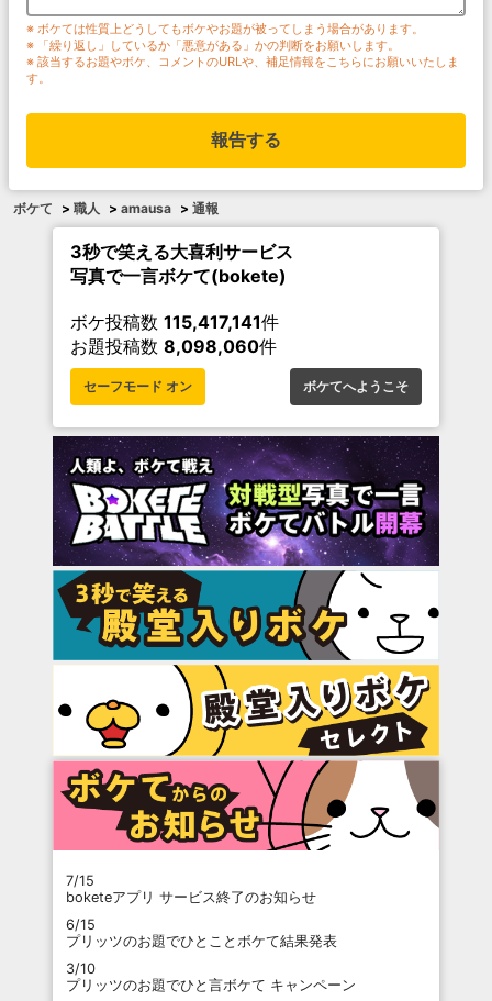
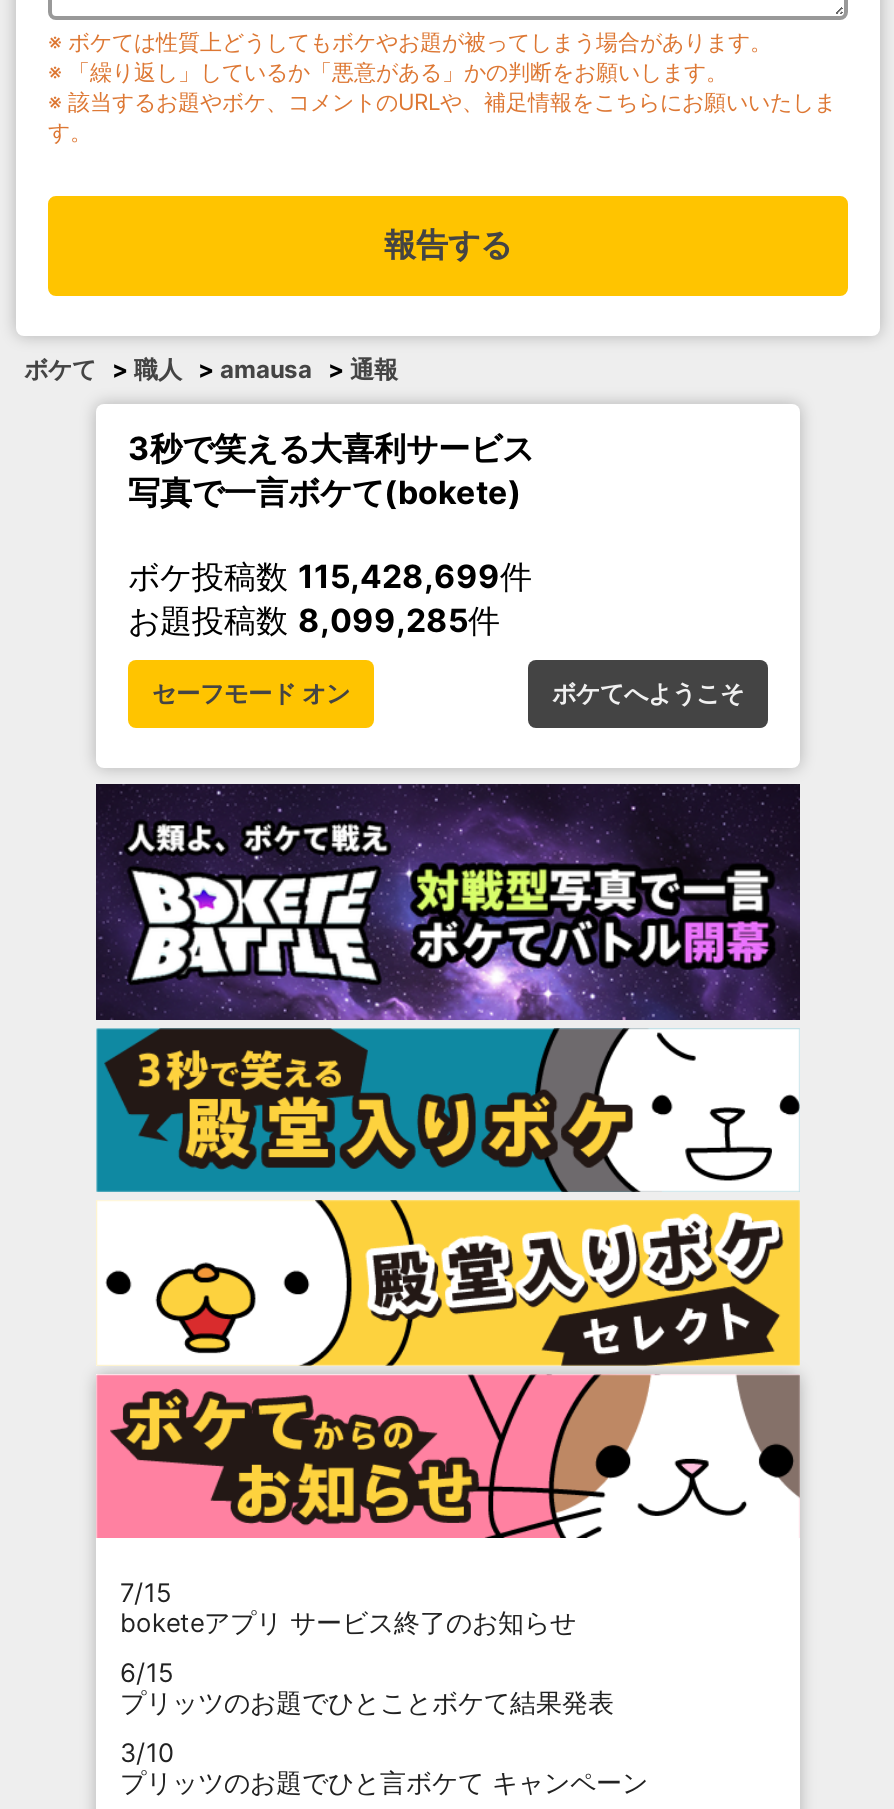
- ボケ投稿数115,417,141件
+ ボケ投稿数115,428,699件

- お題投稿数8,098,060件
+ お題投稿数8,099,285件
